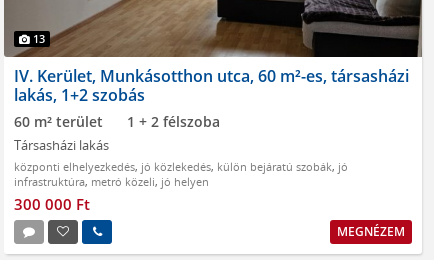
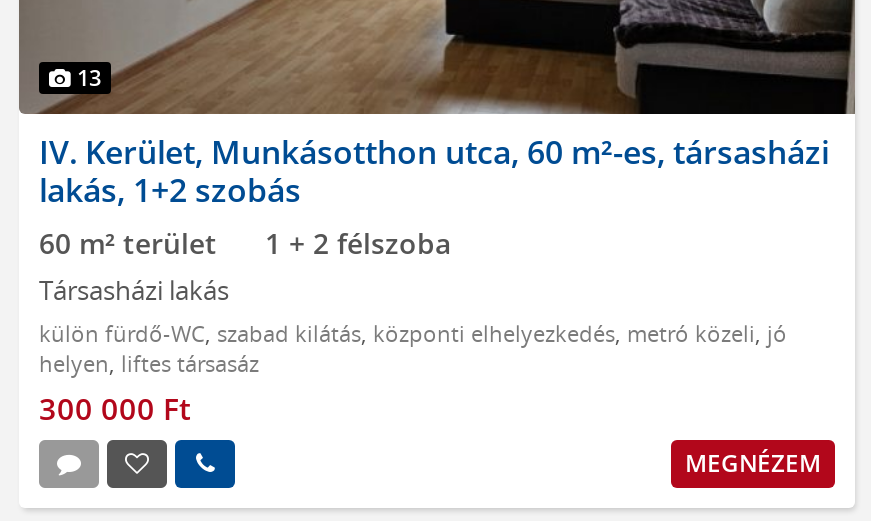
- központi elhelyezkedés, jó közlekedés, külön bejáratú szobák, jó
- infrastruktúra,metró közeli, jó helyen
+ külön fürdő-WC, szabad kilátás, központi elhelyezkedés, metró közeli, jó
+ helyen, liftes társasáz
